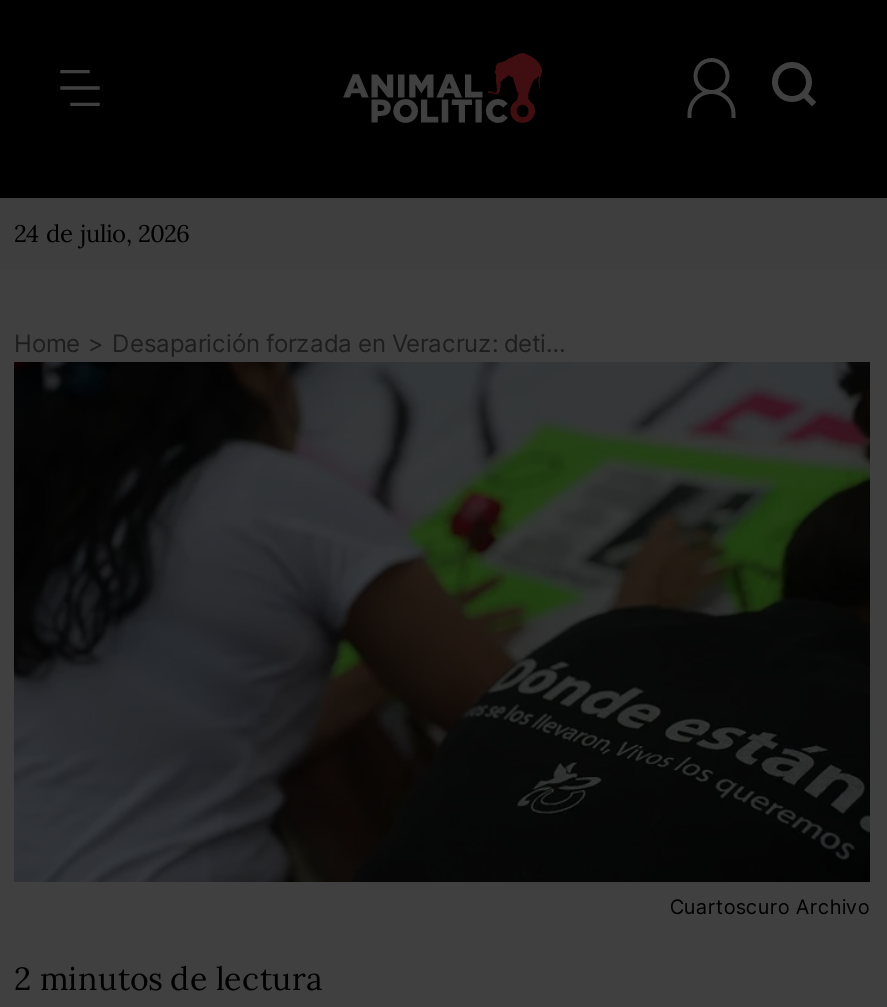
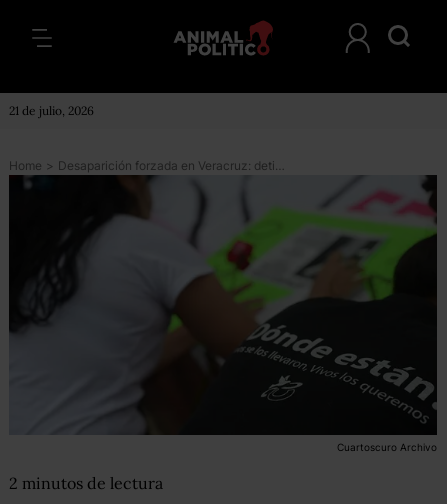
- 24 de julio, 2026
+ 21 de julio, 2026
